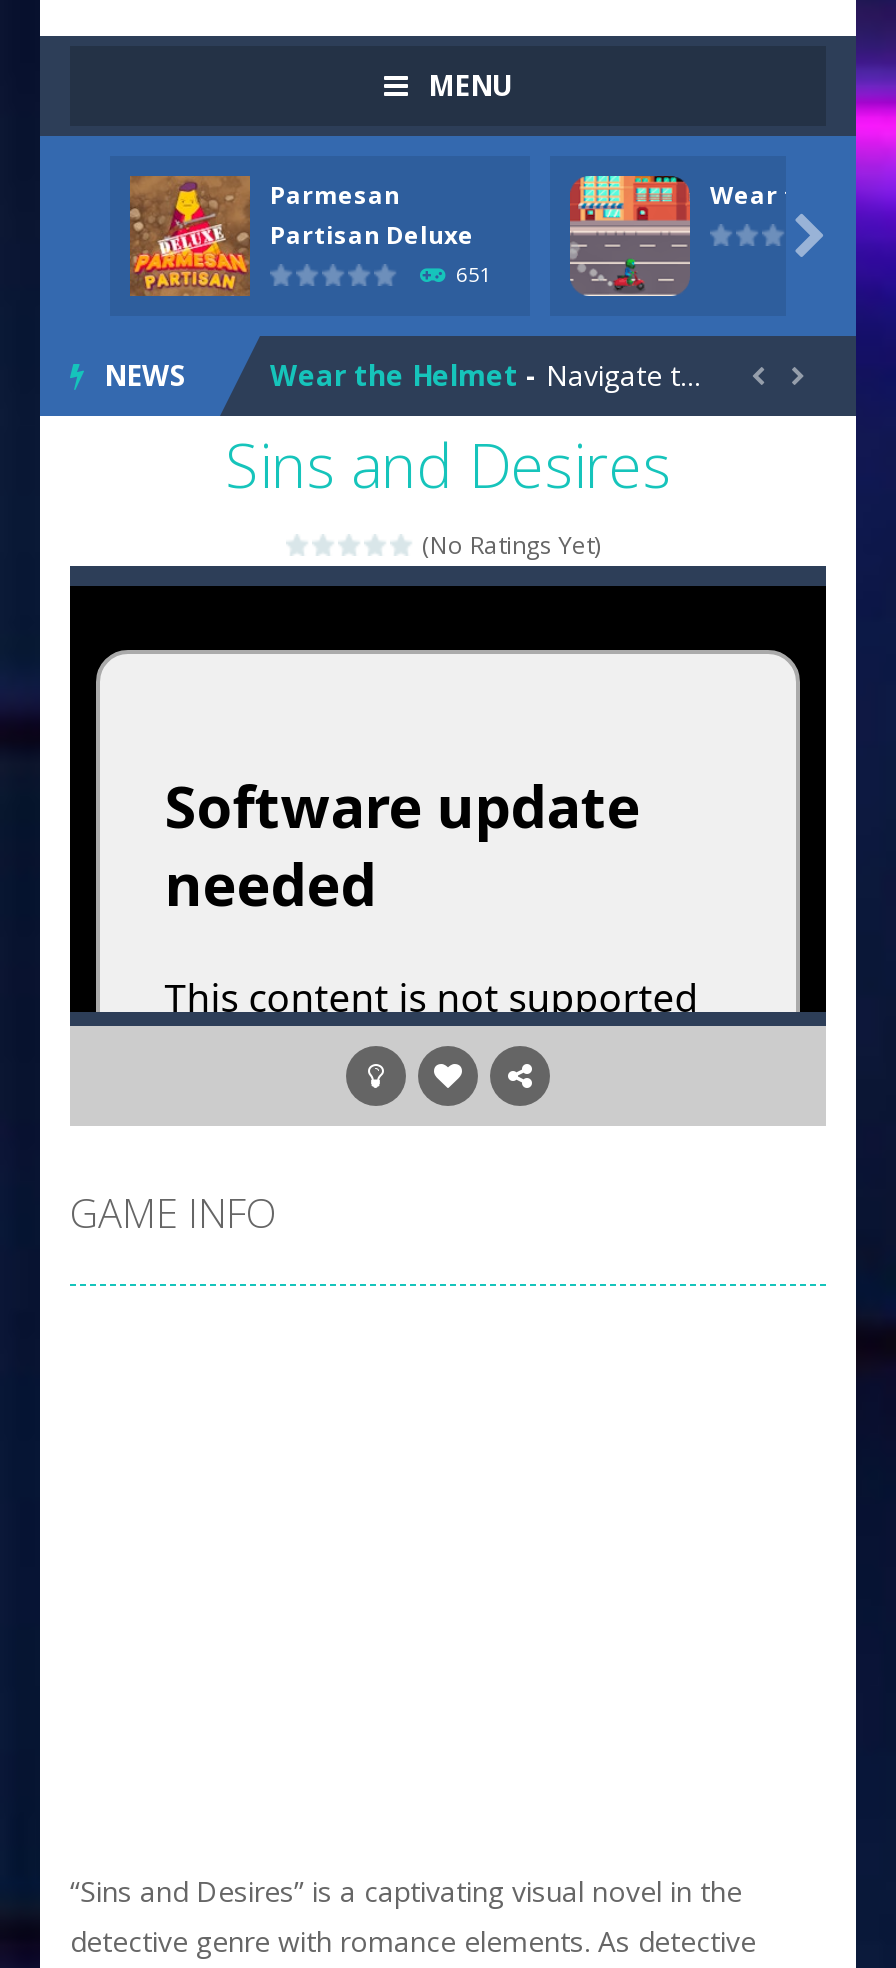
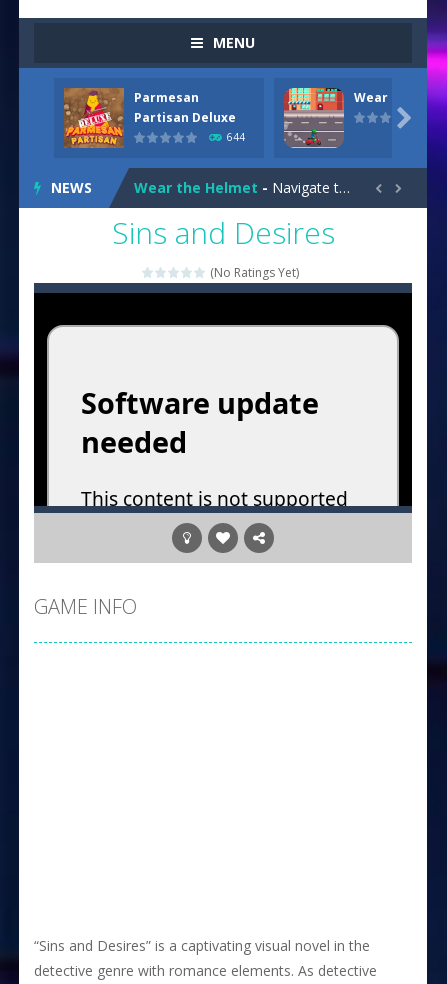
- 651
+ 644
